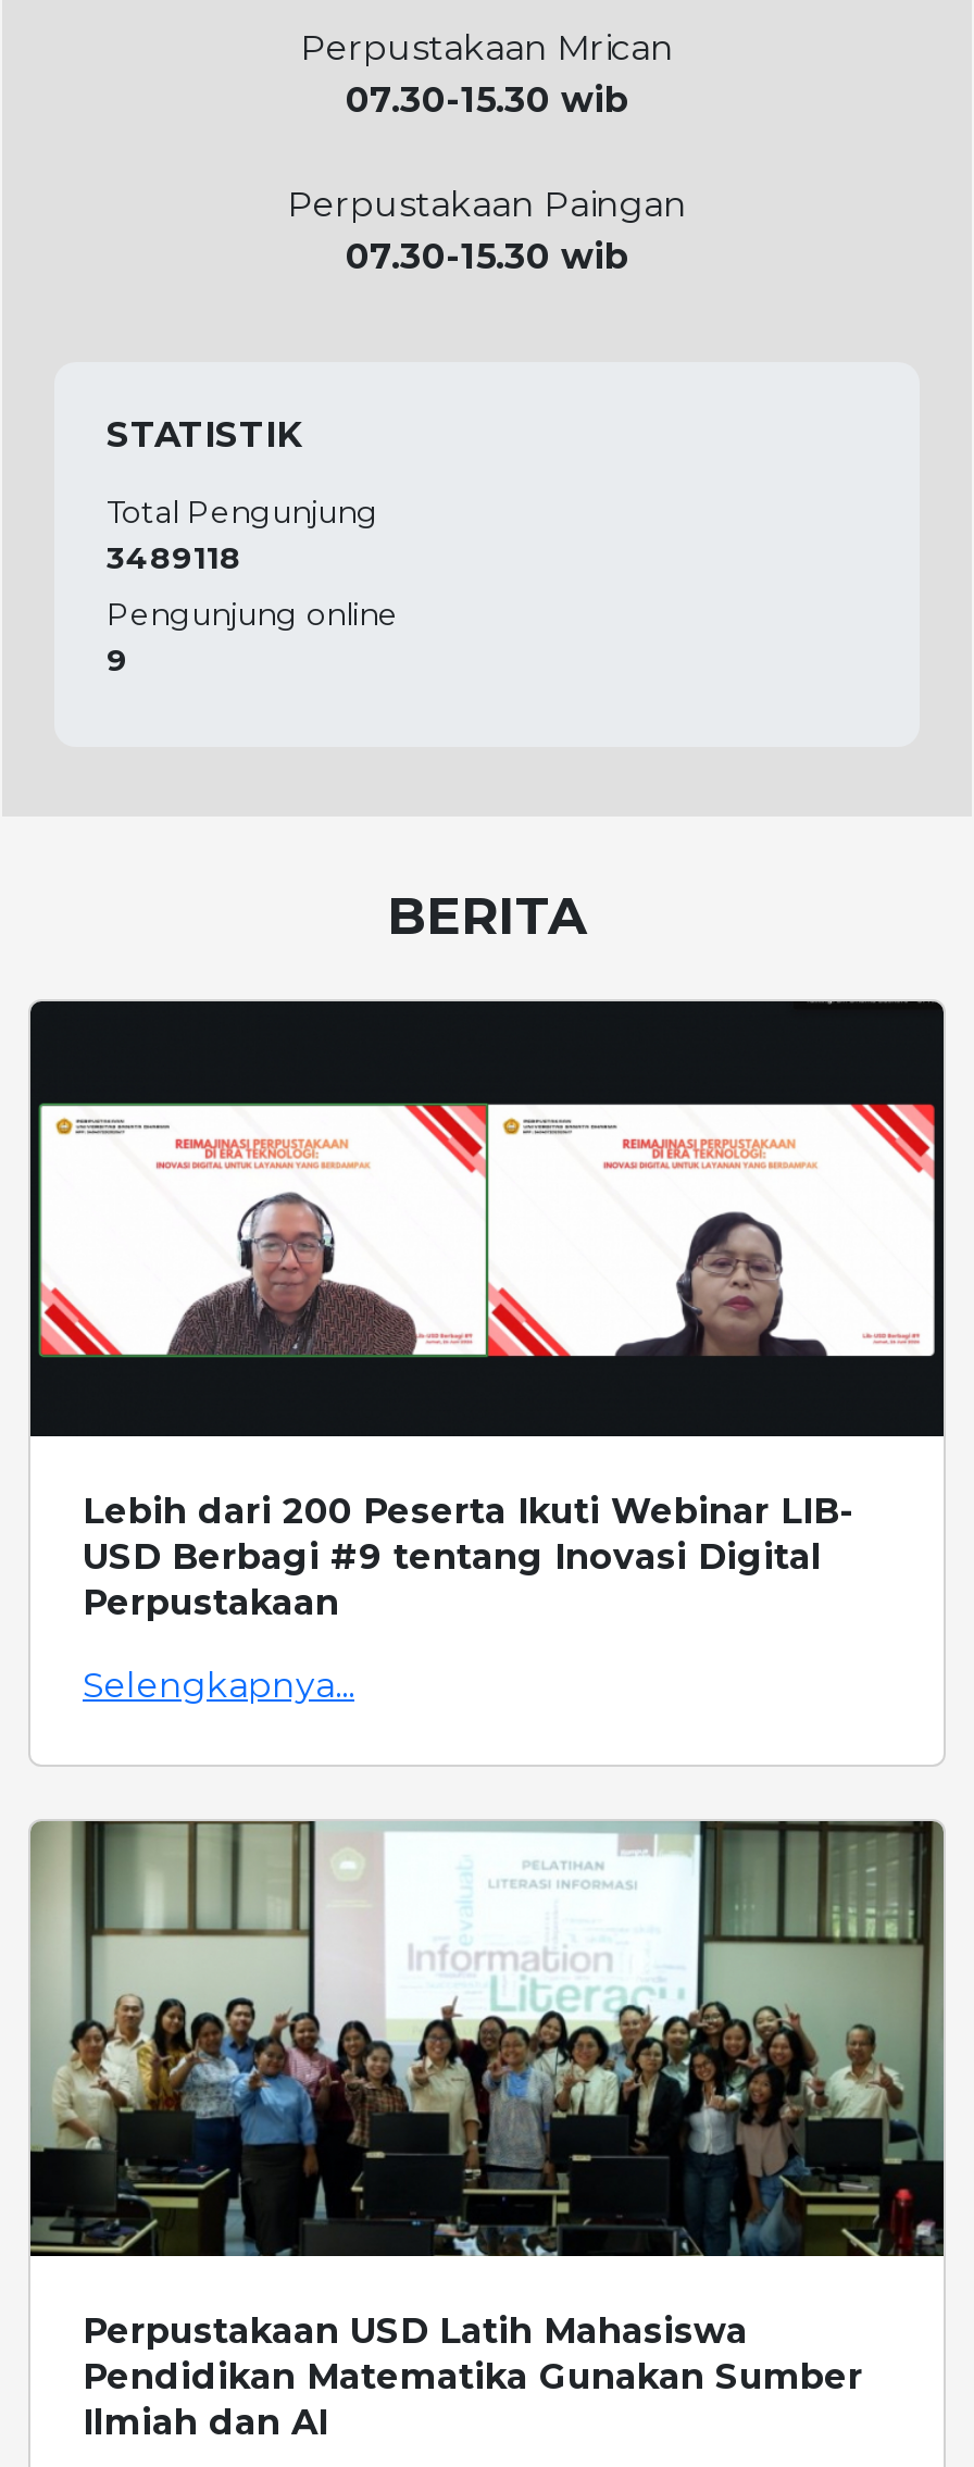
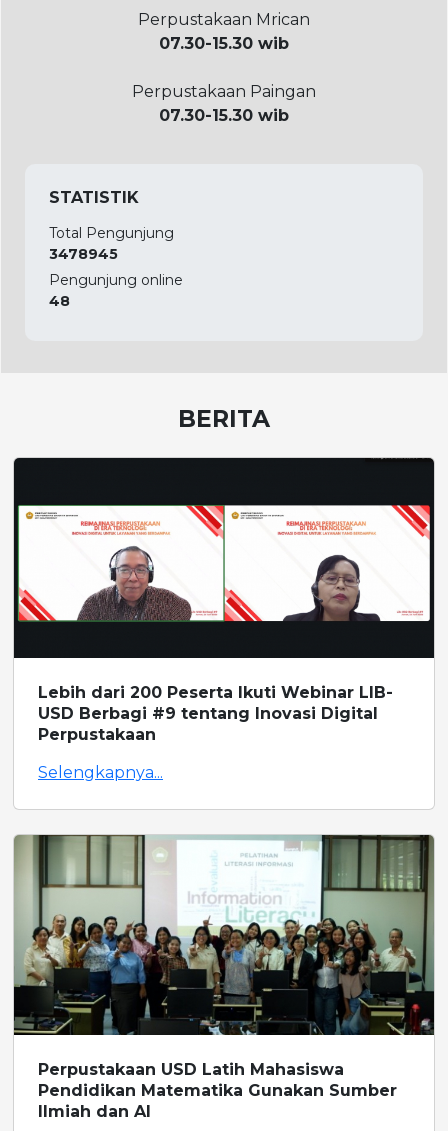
- 3489118
+ 3478945

- 9
+ 48
